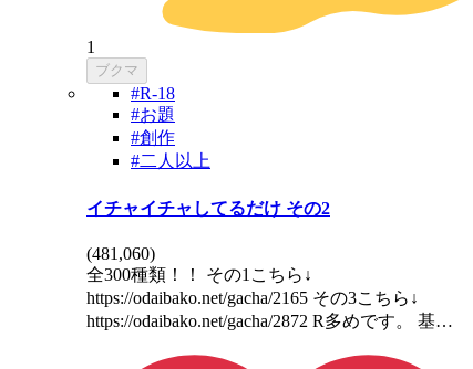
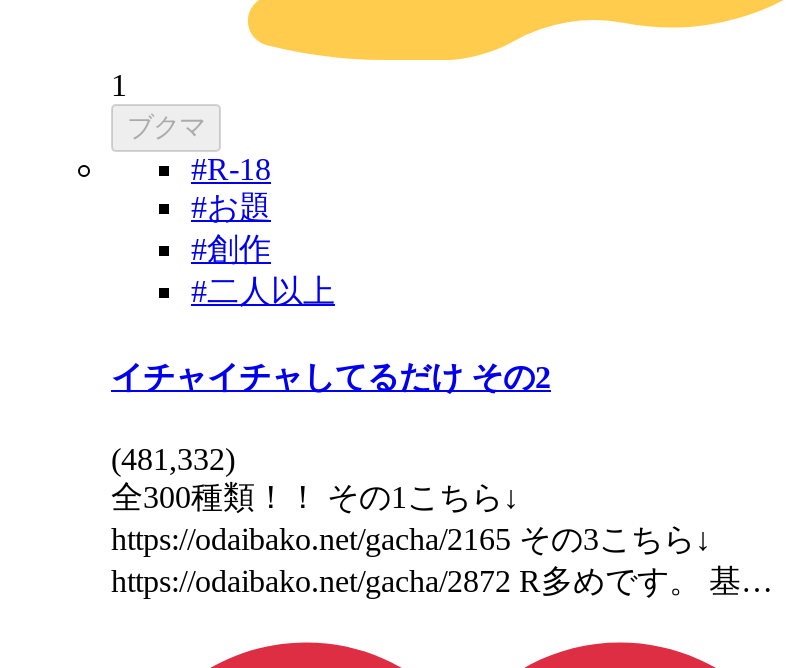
- (481,060)
+ (481,332)
